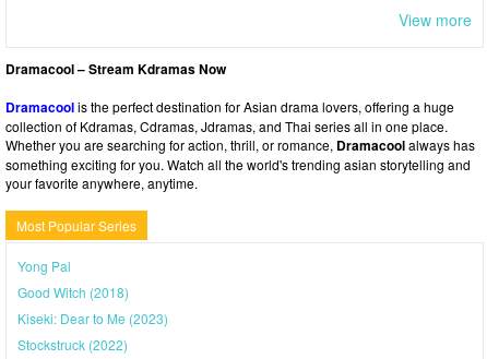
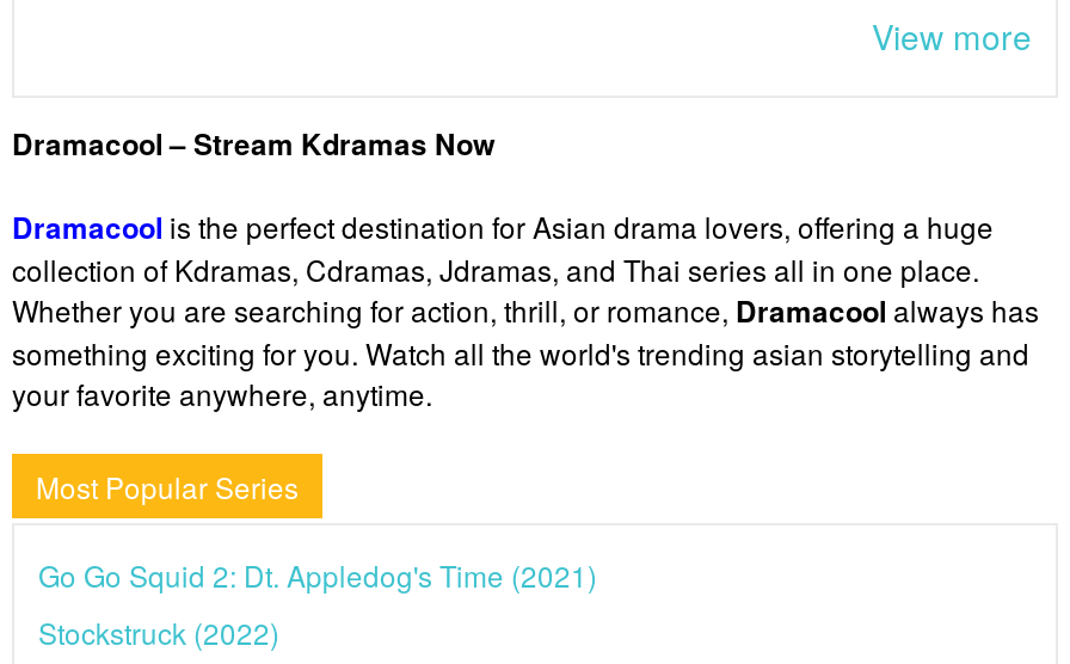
- Yong Pal
- Good Witch (2018)
- Kiseki: Dear to Me (2023)
+ Go Go Squid 2: Dt. Appledog's Time (2021)
